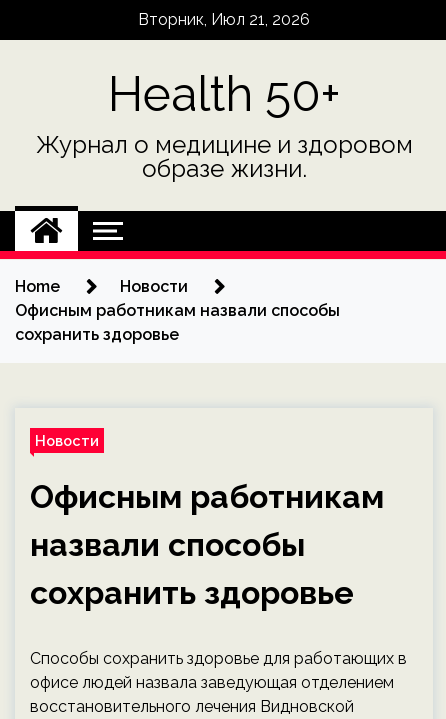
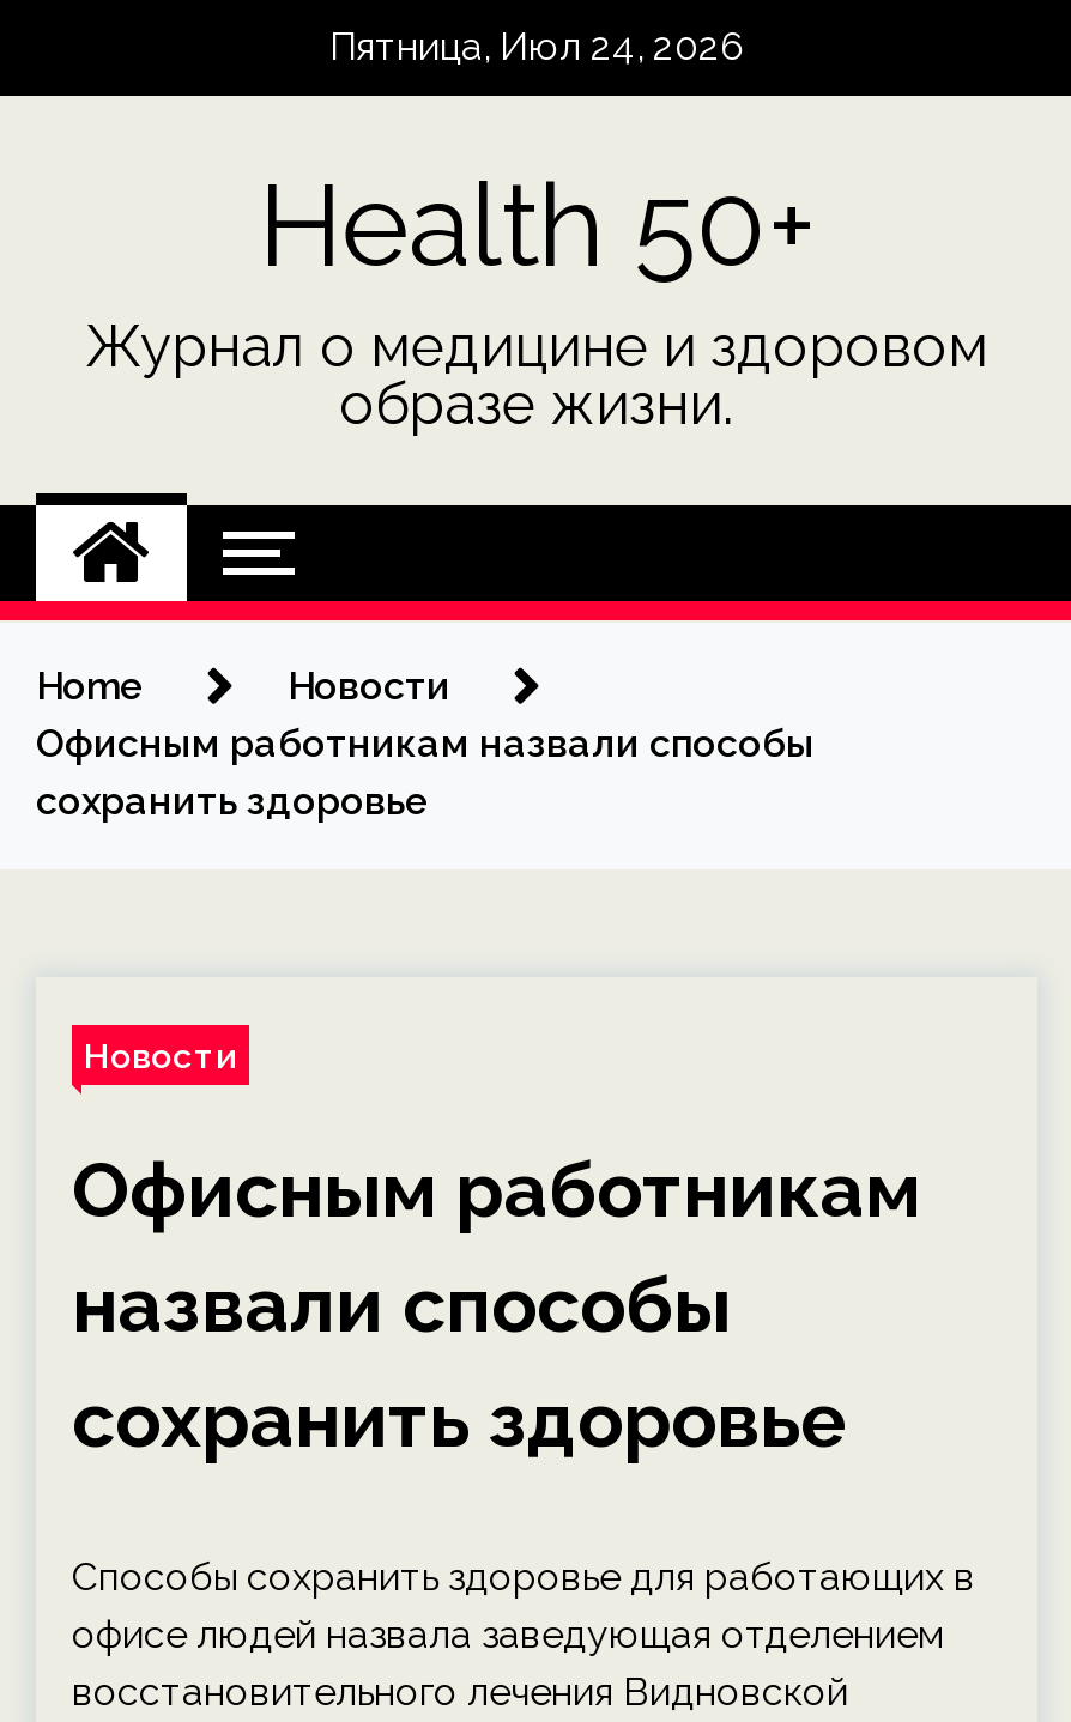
- Вторник, Июл 21, 2026
+ Пятница, Июл 24, 2026
